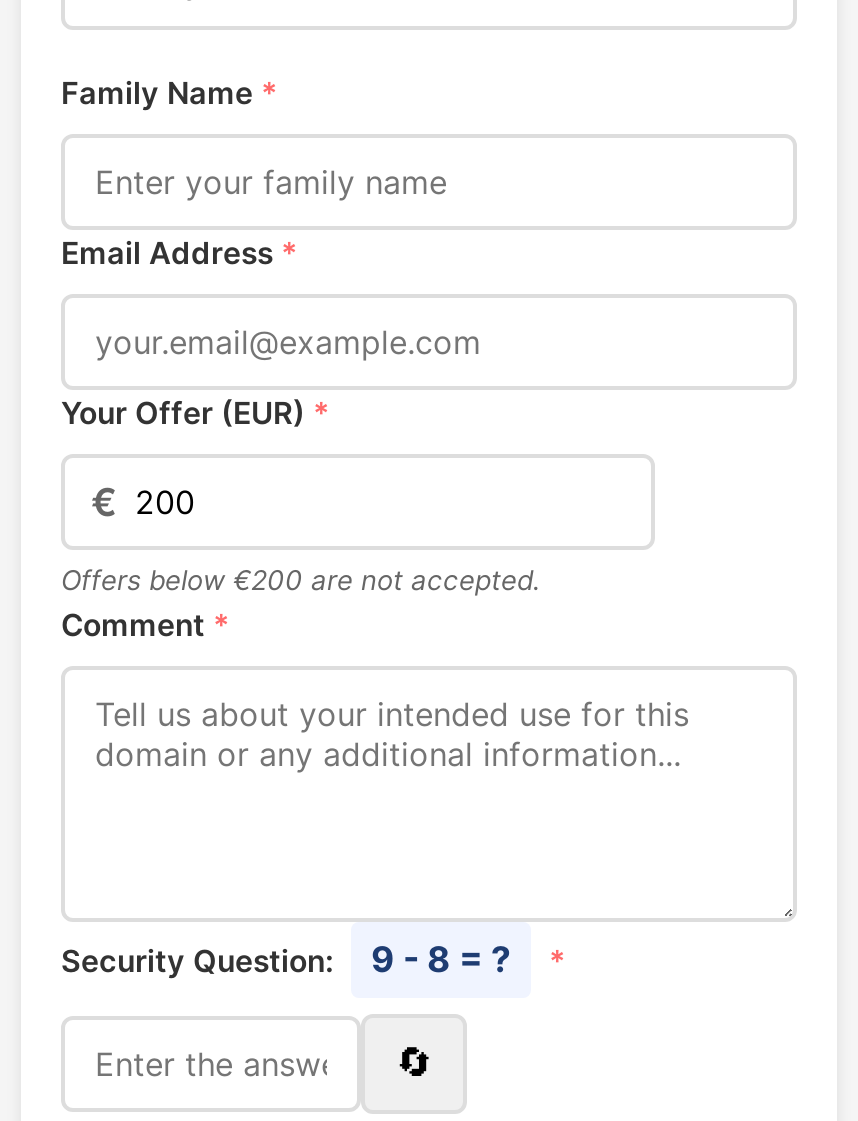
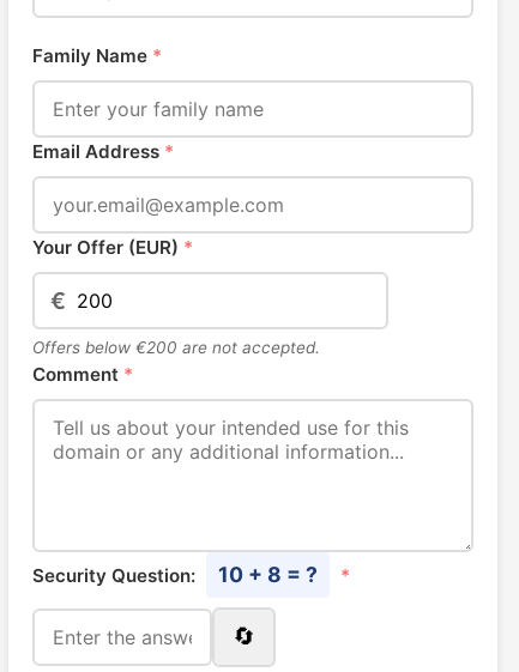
- 9 - 8 = ?
+ 10 + 8 = ?
